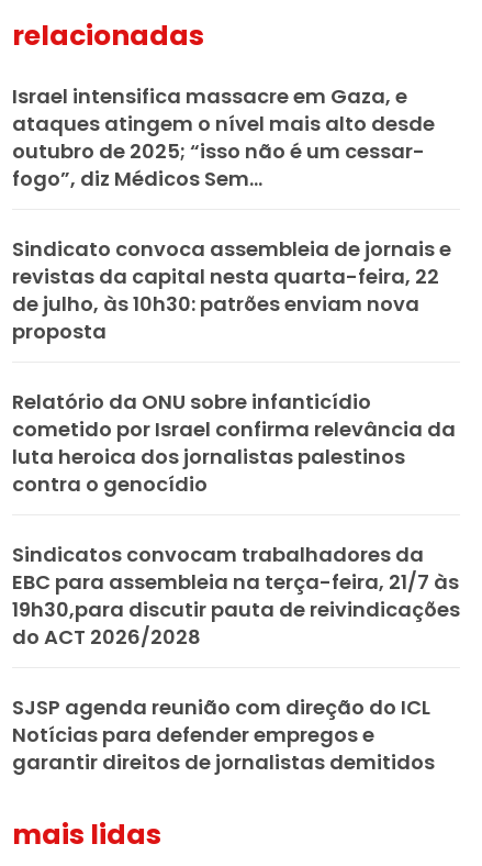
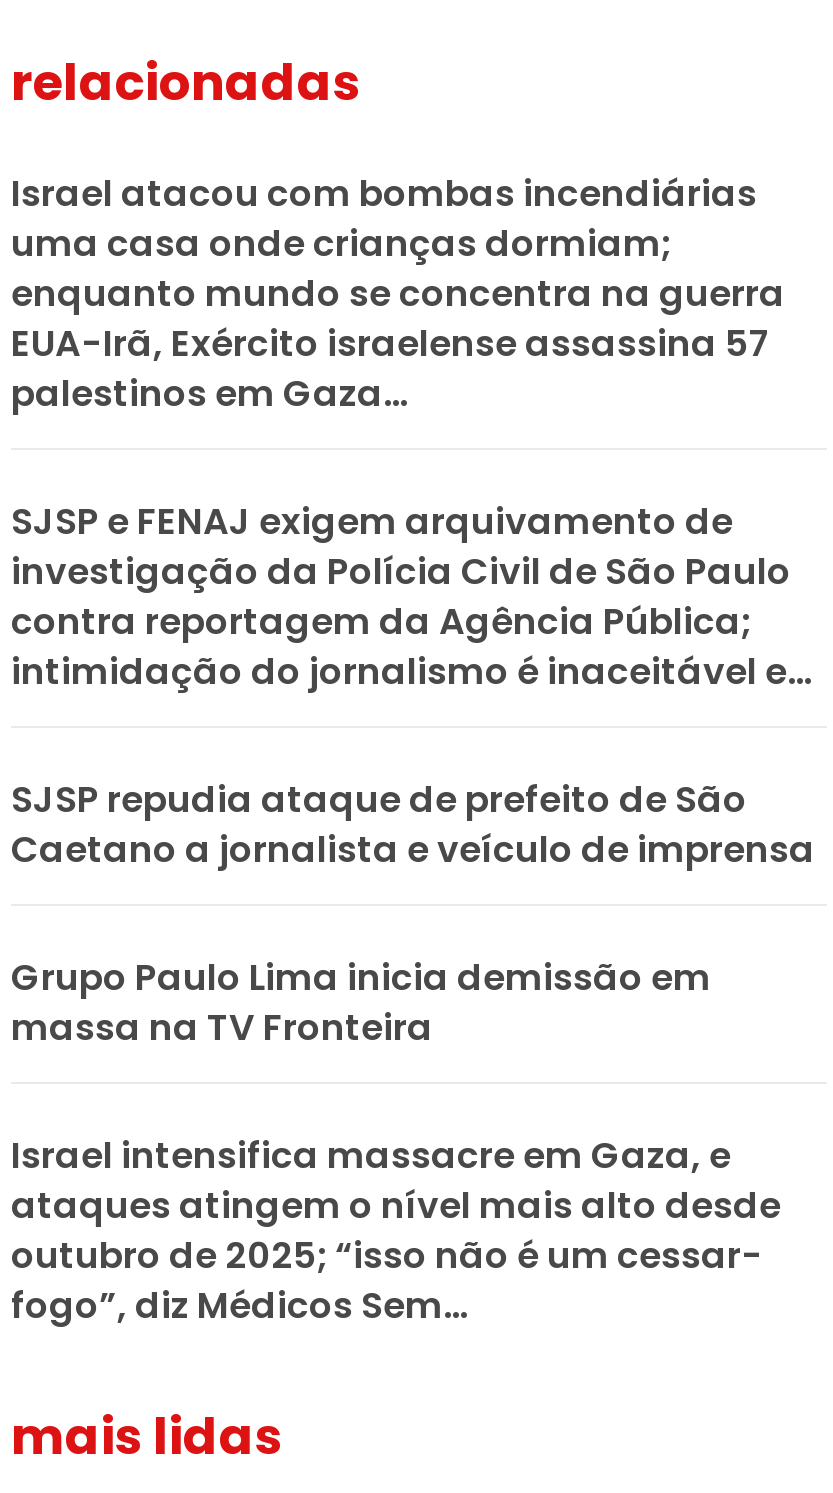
+ Israel atacou com bombas incendiárias
+ uma casa onde crianças dormiam;
+ enquanto mundo se concentra na guerra
+ EUA-Irã, Exército israelense assassina 57
+ palestinos em Gaza...
+ SJSP e FENAJ exigem arquivamento de
+ investigação da Polícia Civil de São Paulo
+ contra reportagem da Agência Pública;
+ intimidação do jornalismo é inaceitável e...
+ SJSP repudia ataque de prefeito de São
+ Caetano a jornalista e veículo de imprensa
+ Grupo Paulo Lima inicia demissão em
+ massa na TV Fronteira

moved down: Israel intensifica massacre em Gaza, e | ataques atingem o nível mais alto desde | outubro de 2025; “isso não é um cessar- | fogo”, diz Médicos Sem...

- Sindicato convoca assembleia de jornais e
- revistas da capital nesta quarta-feira, 22
- de julho, às 10h30: patrões enviam nova
- proposta
- Relatório da ONU sobre infanticídio
- cometido por Israel confirma relevância da
- luta heroica dos jornalistas palestinos
- contra o genocídio
- Sindicatos convocam trabalhadores da
- EBC para assembleia na terça-feira, 21/7 às
- 19h30,para discutir pauta de reivindicações
- do ACT 2026/2028
- SJSP agenda reunião com direção do ICL
- Notícias para defender empregos e
- garantir direitos de jornalistas demitidos
